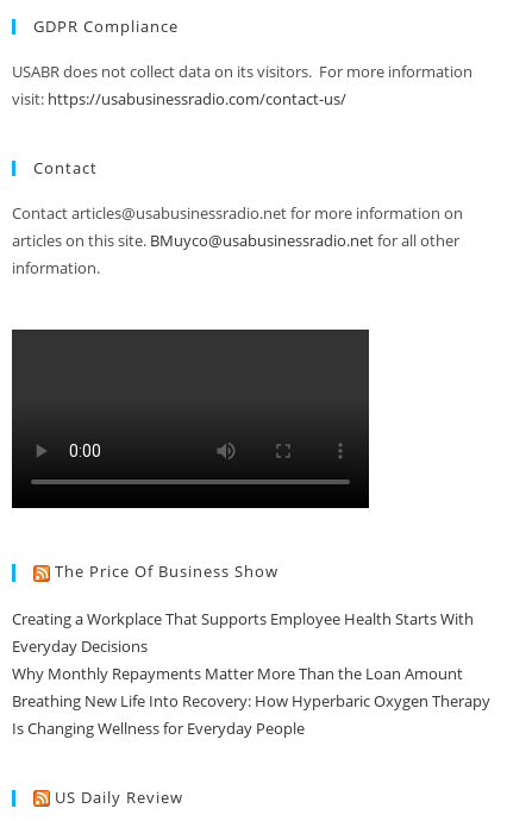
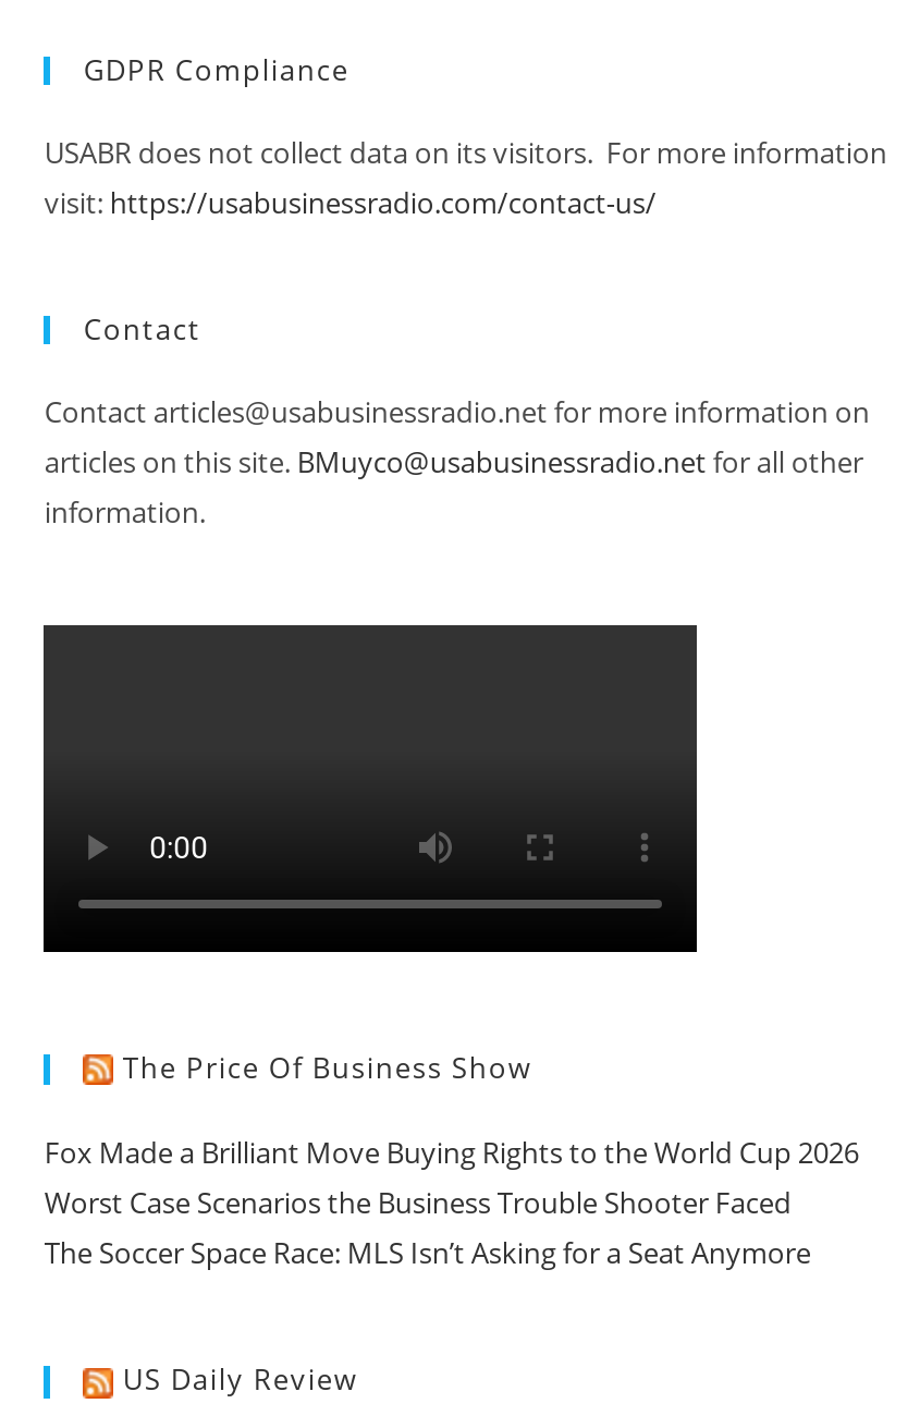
- Creating a Workplace That Supports Employee Health Starts With
- Everyday Decisions
- Why Monthly Repayments Matter More Than the Loan Amount
- Breathing New Life Into Recovery: How Hyperbaric Oxygen Therapy
- Is Changing Wellness for Everyday People
+ Fox Made a Brilliant Move Buying Rights to the World Cup 2026
+ Worst Case Scenarios the Business Trouble Shooter Faced
+ The Soccer Space Race: MLS Isn’t Asking for a Seat Anymore
